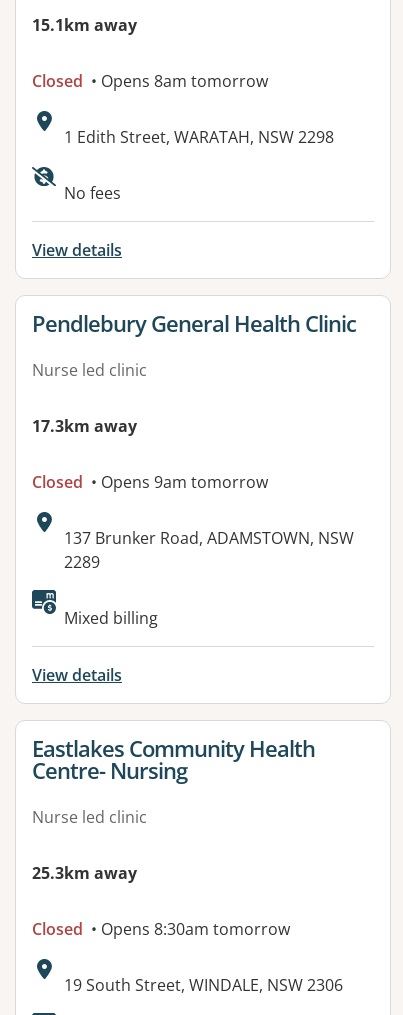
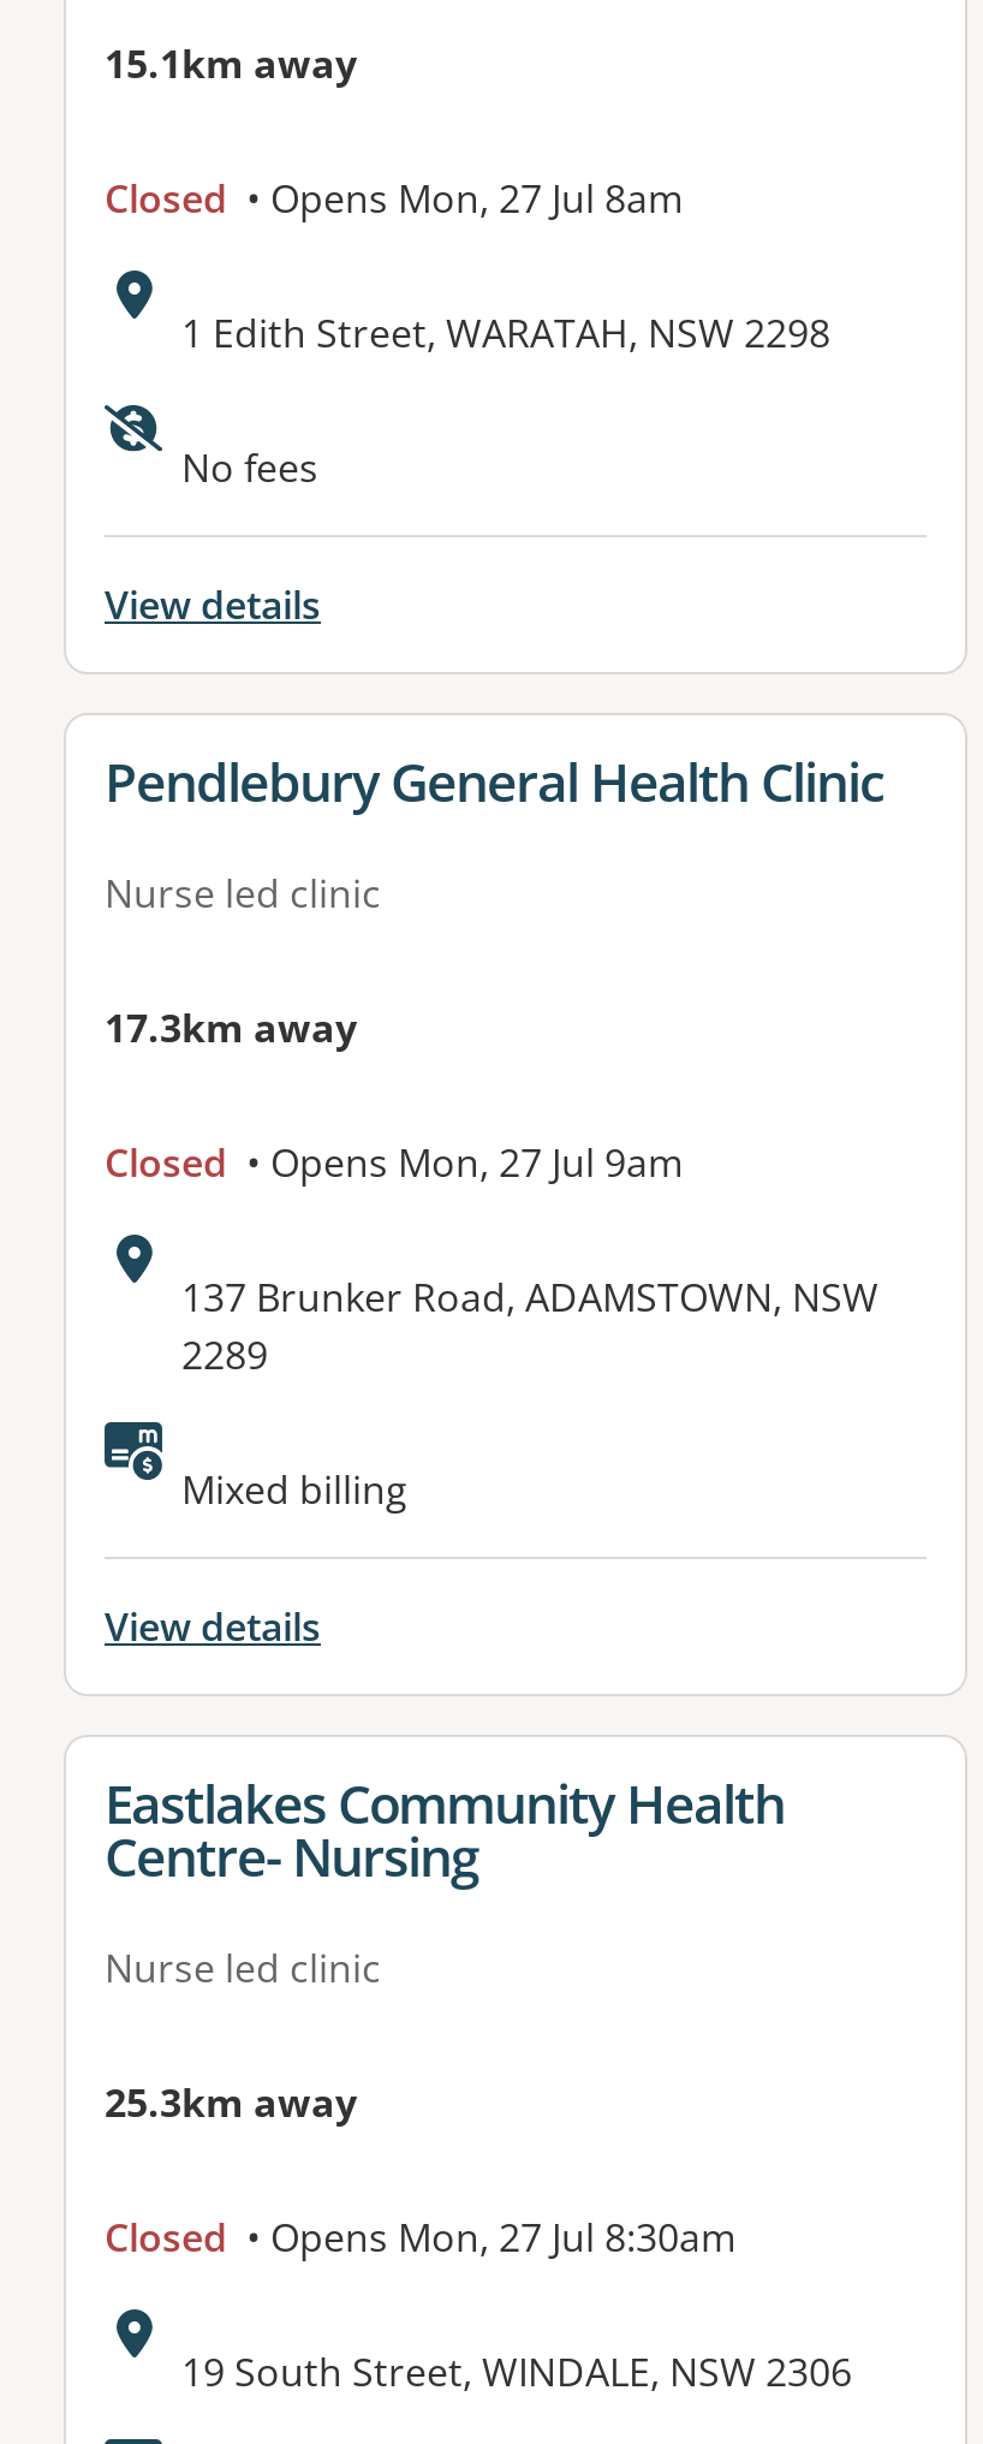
- Closed • Opens 8am tomorrow
+ Closed • Opens Mon, 27 Jul 8am

- Closed • Opens 9am tomorrow
+ Closed • Opens Mon, 27 Jul 9am

- Closed • Opens 8:30am tomorrow
+ Closed • Opens Mon, 27 Jul 8:30am
